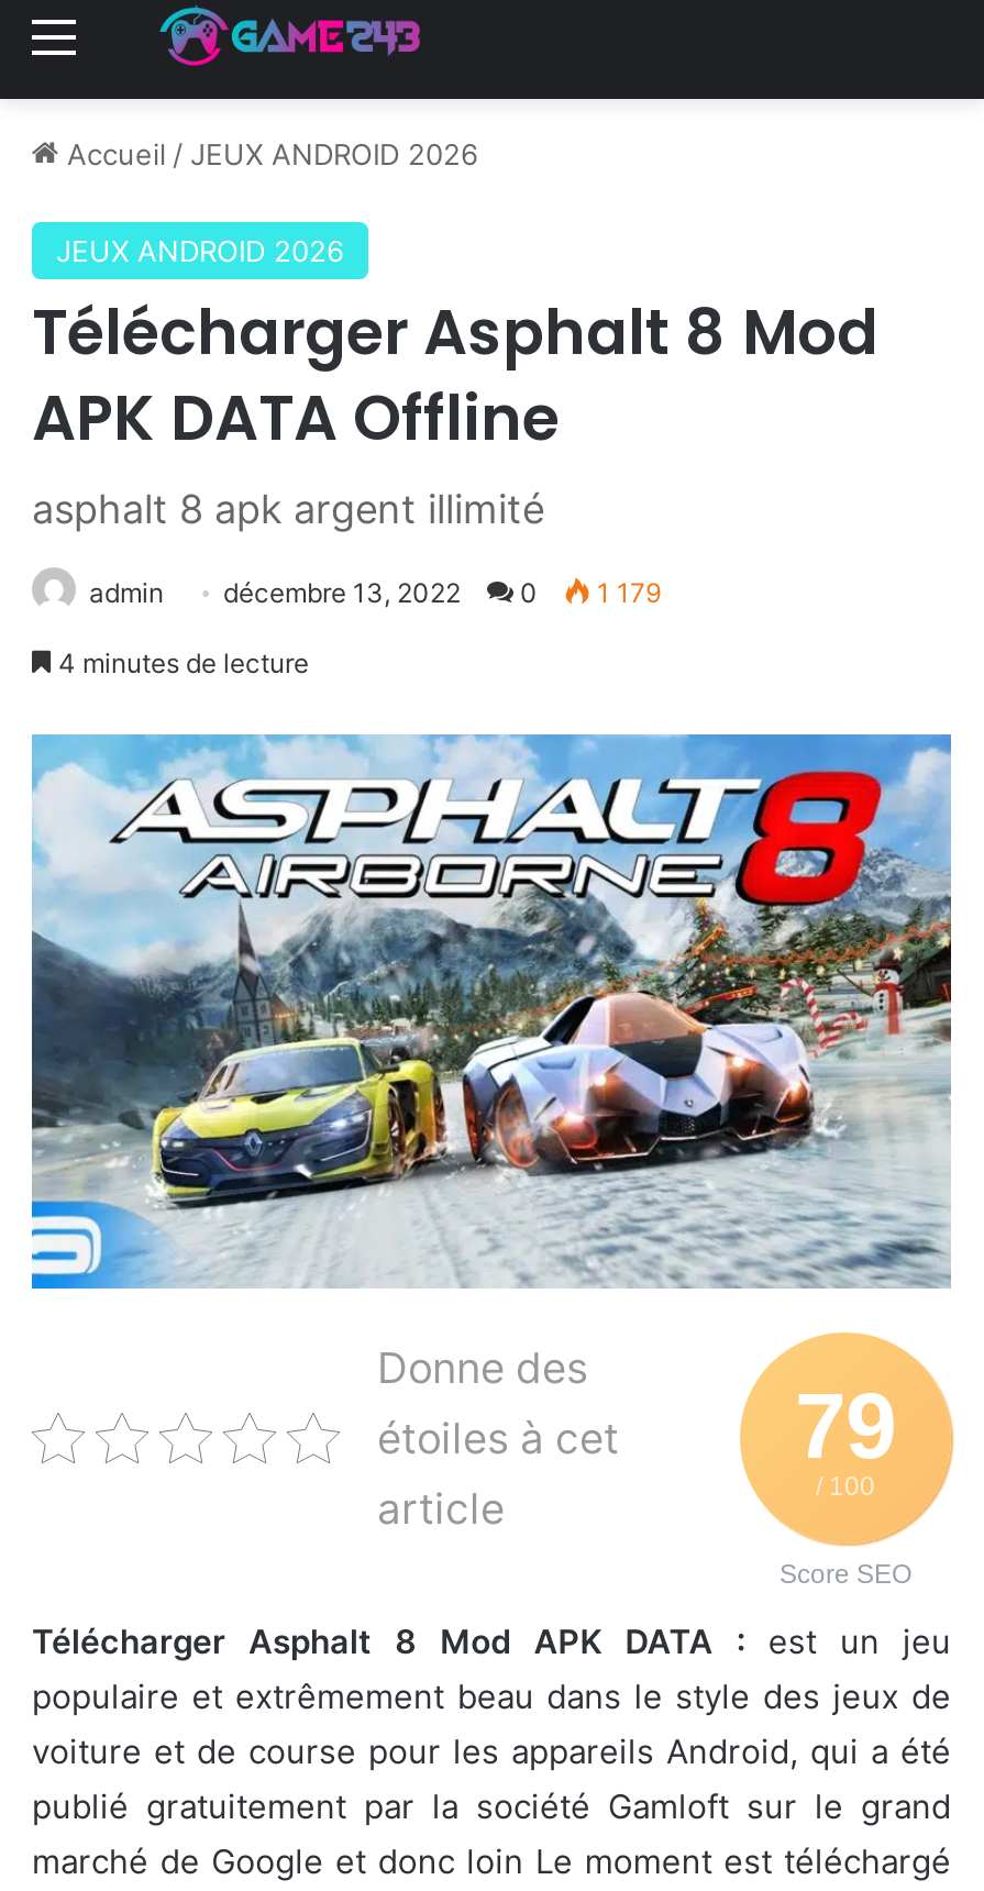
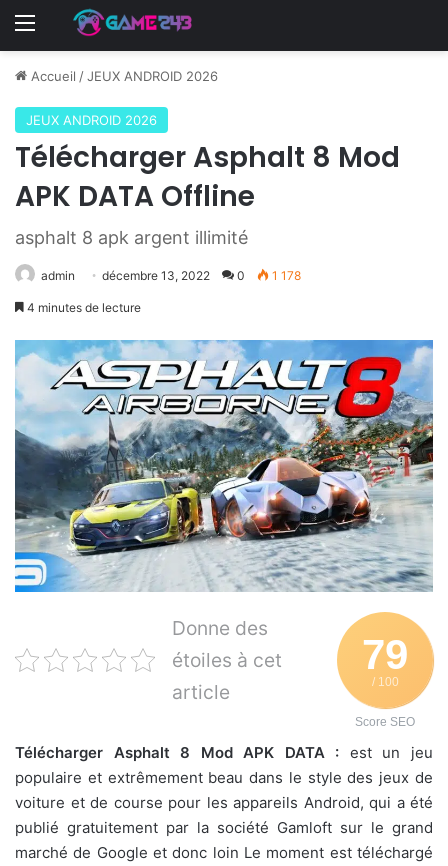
- admin décembre 13, 2022 0 1 179
+ admin décembre 13, 2022 0 1 178
